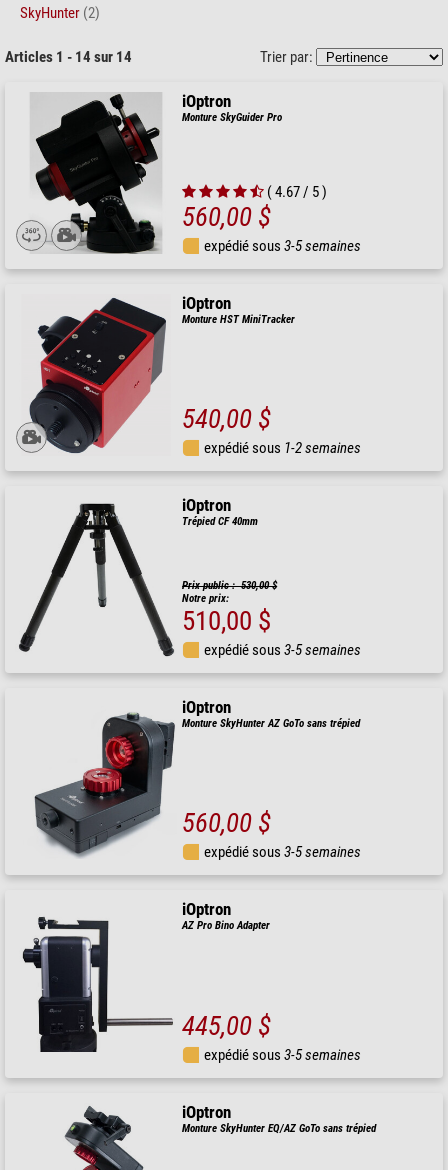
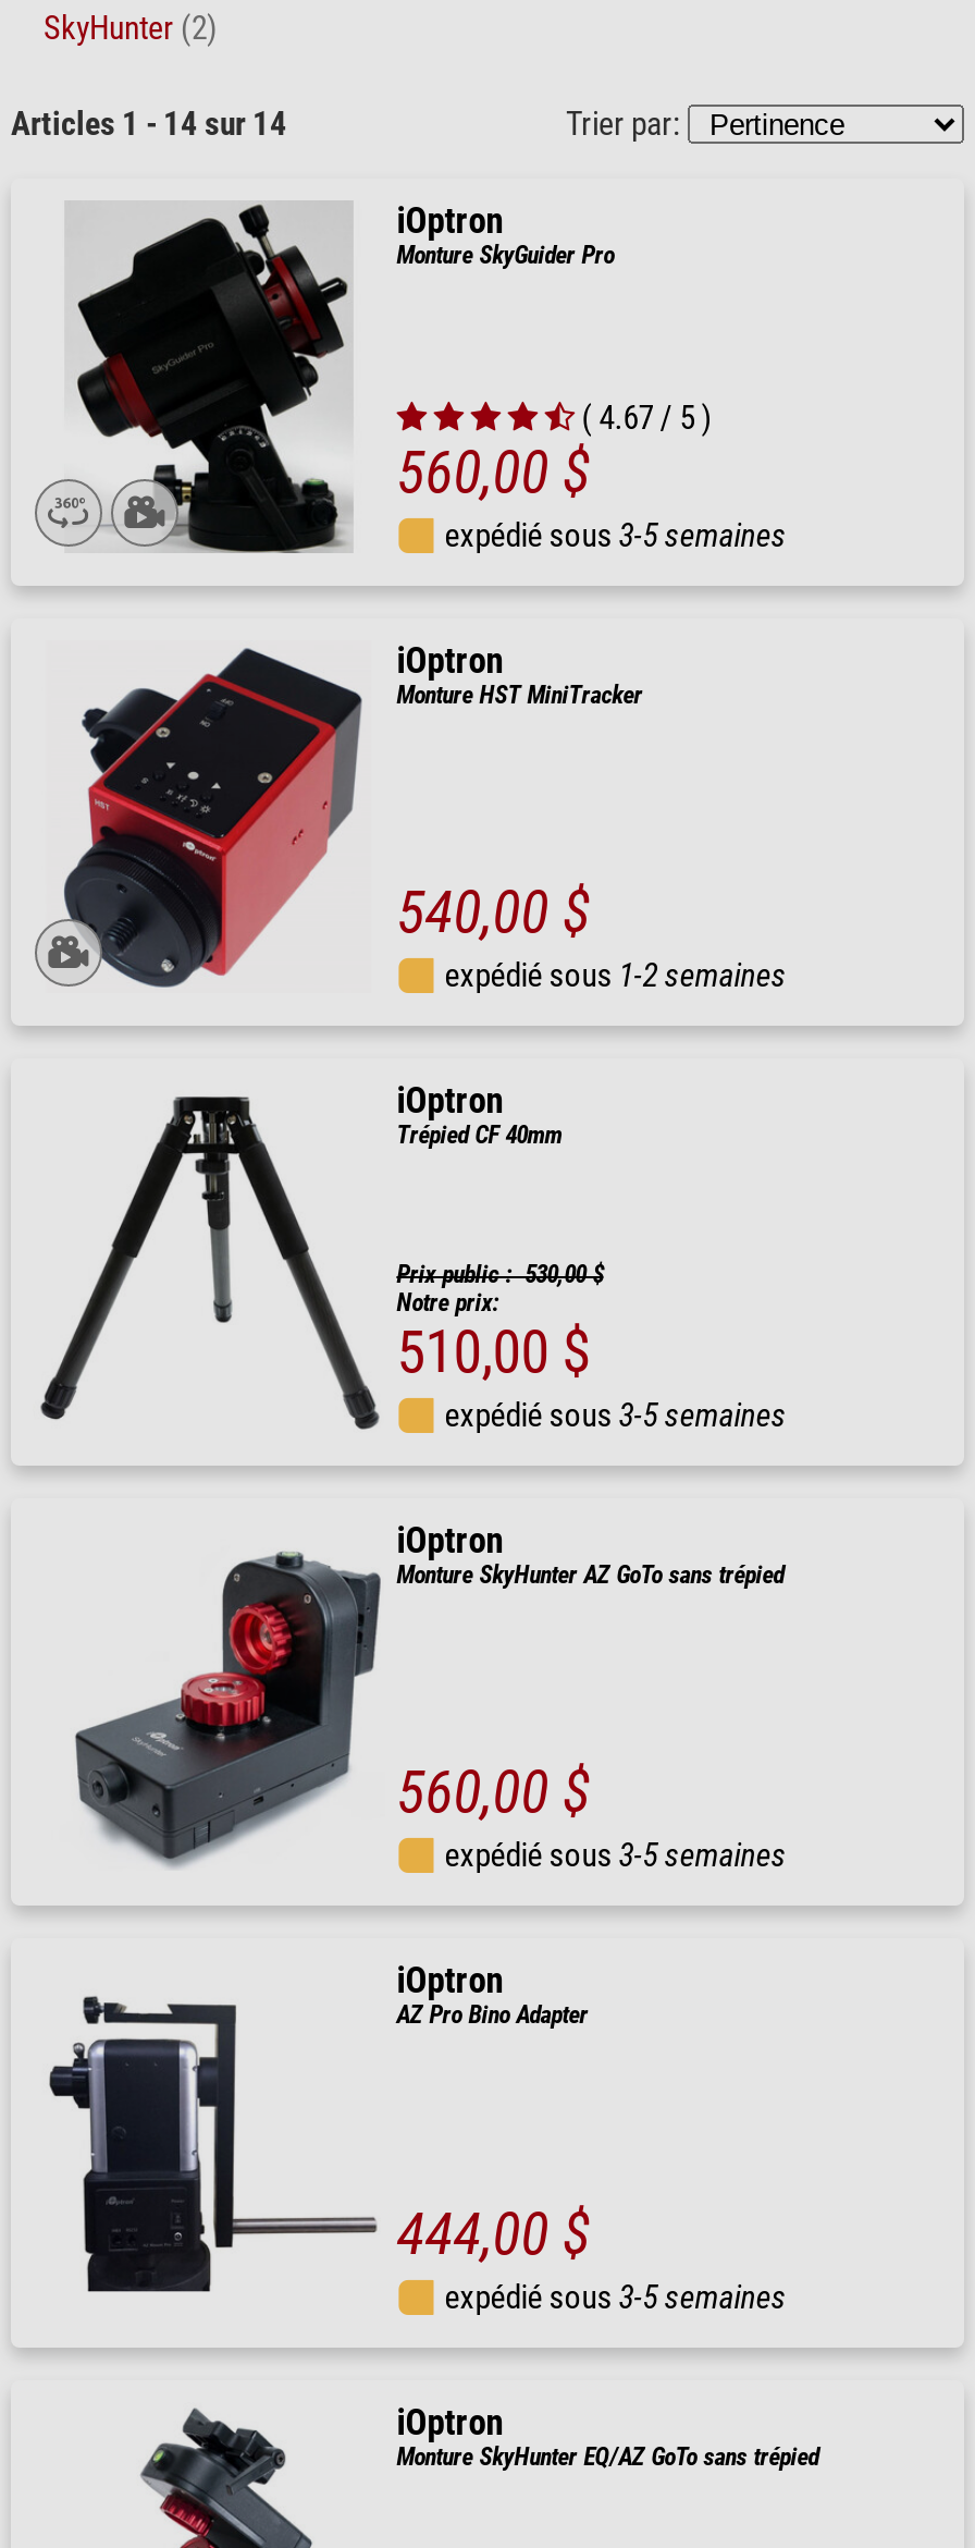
- 445,00 $
+ 444,00 $
